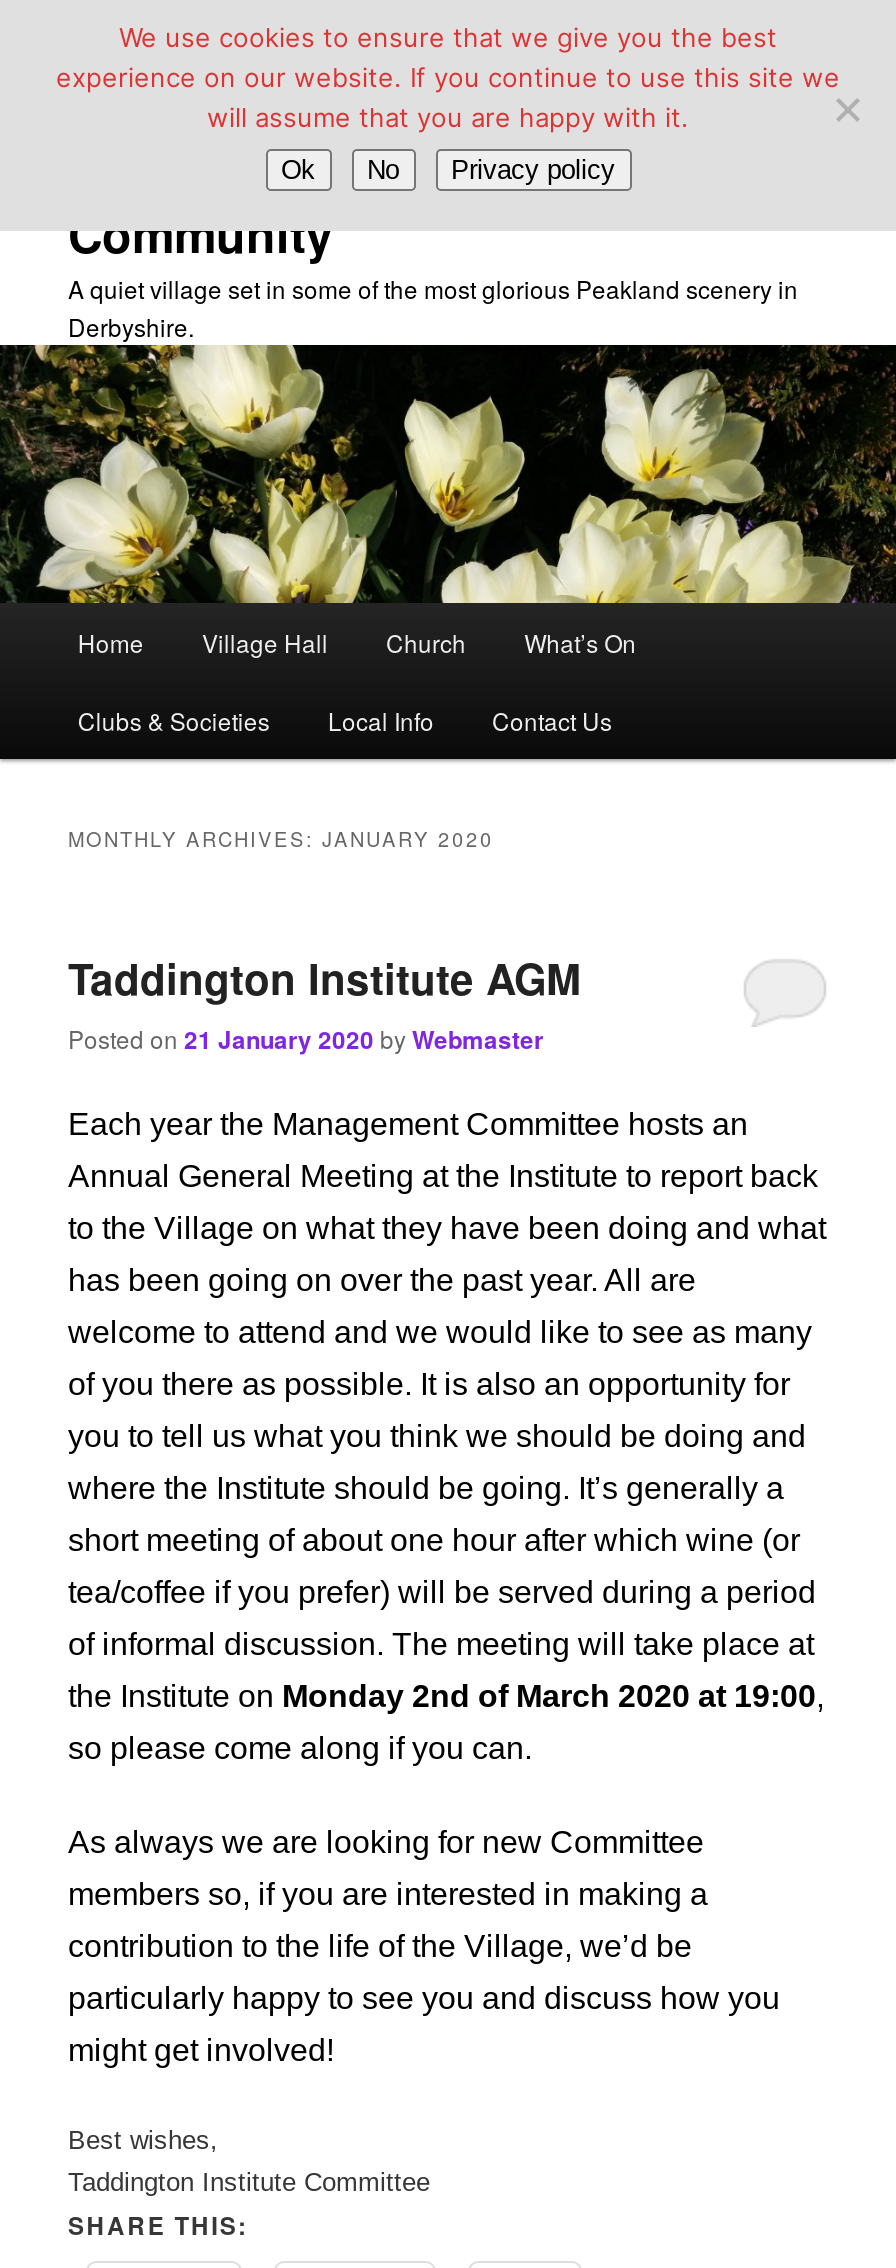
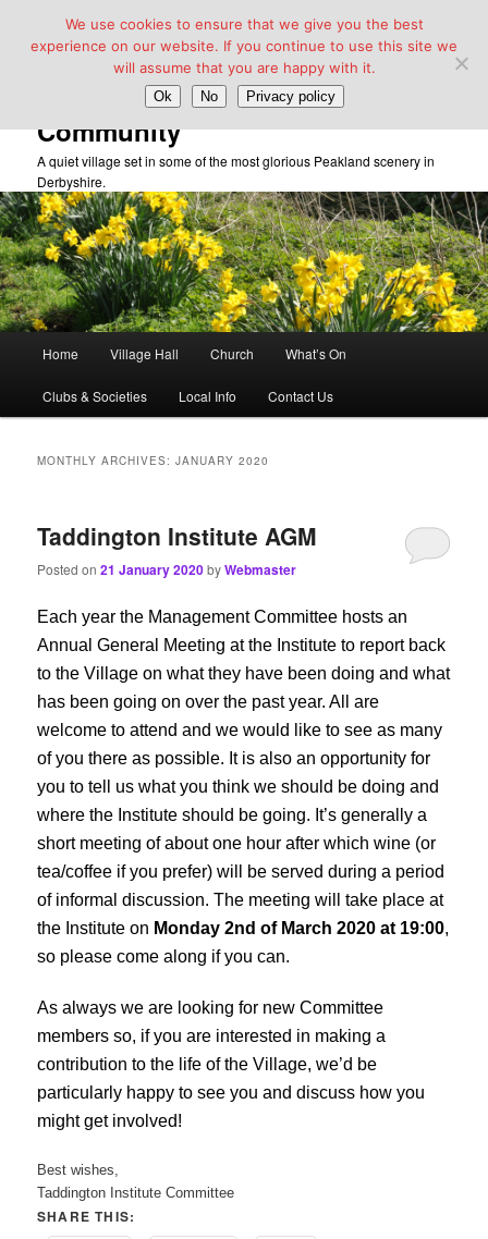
- [image]
+ [image]
